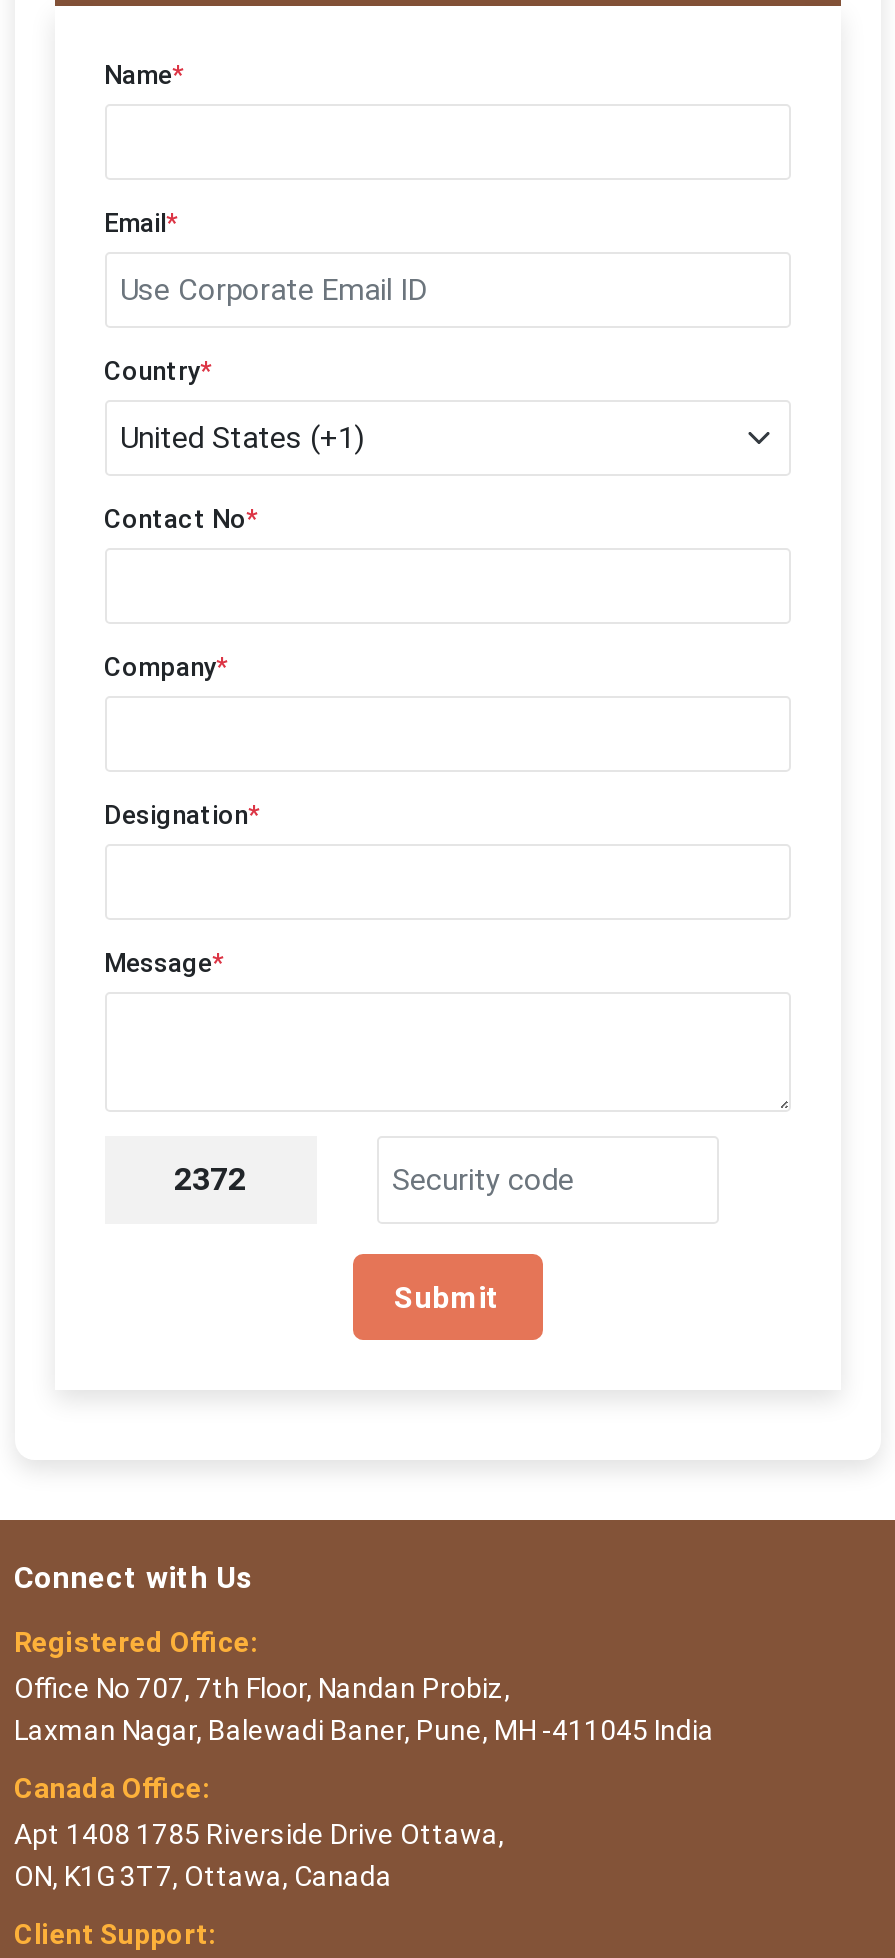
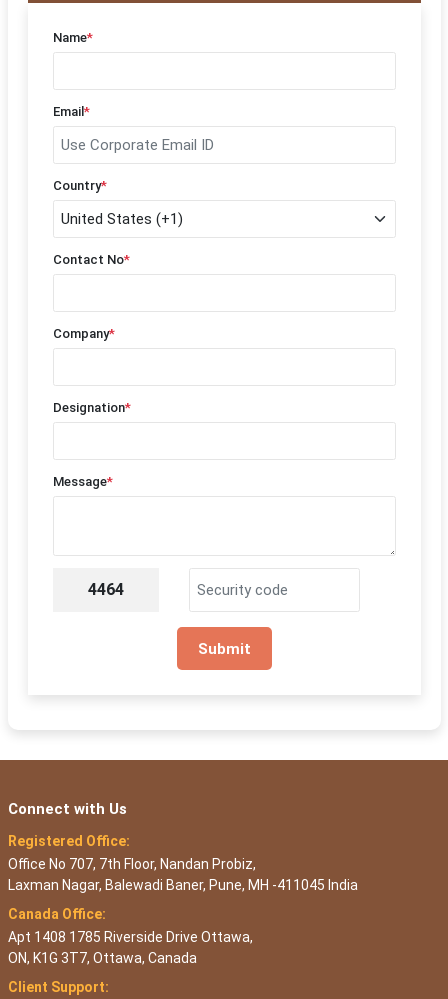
- 2372
+ 4464
